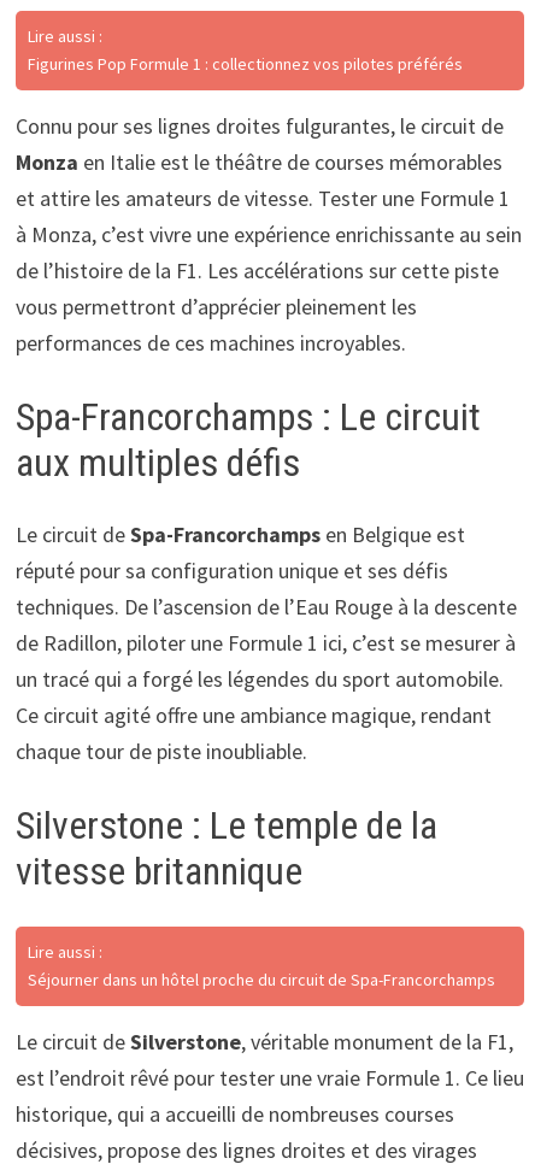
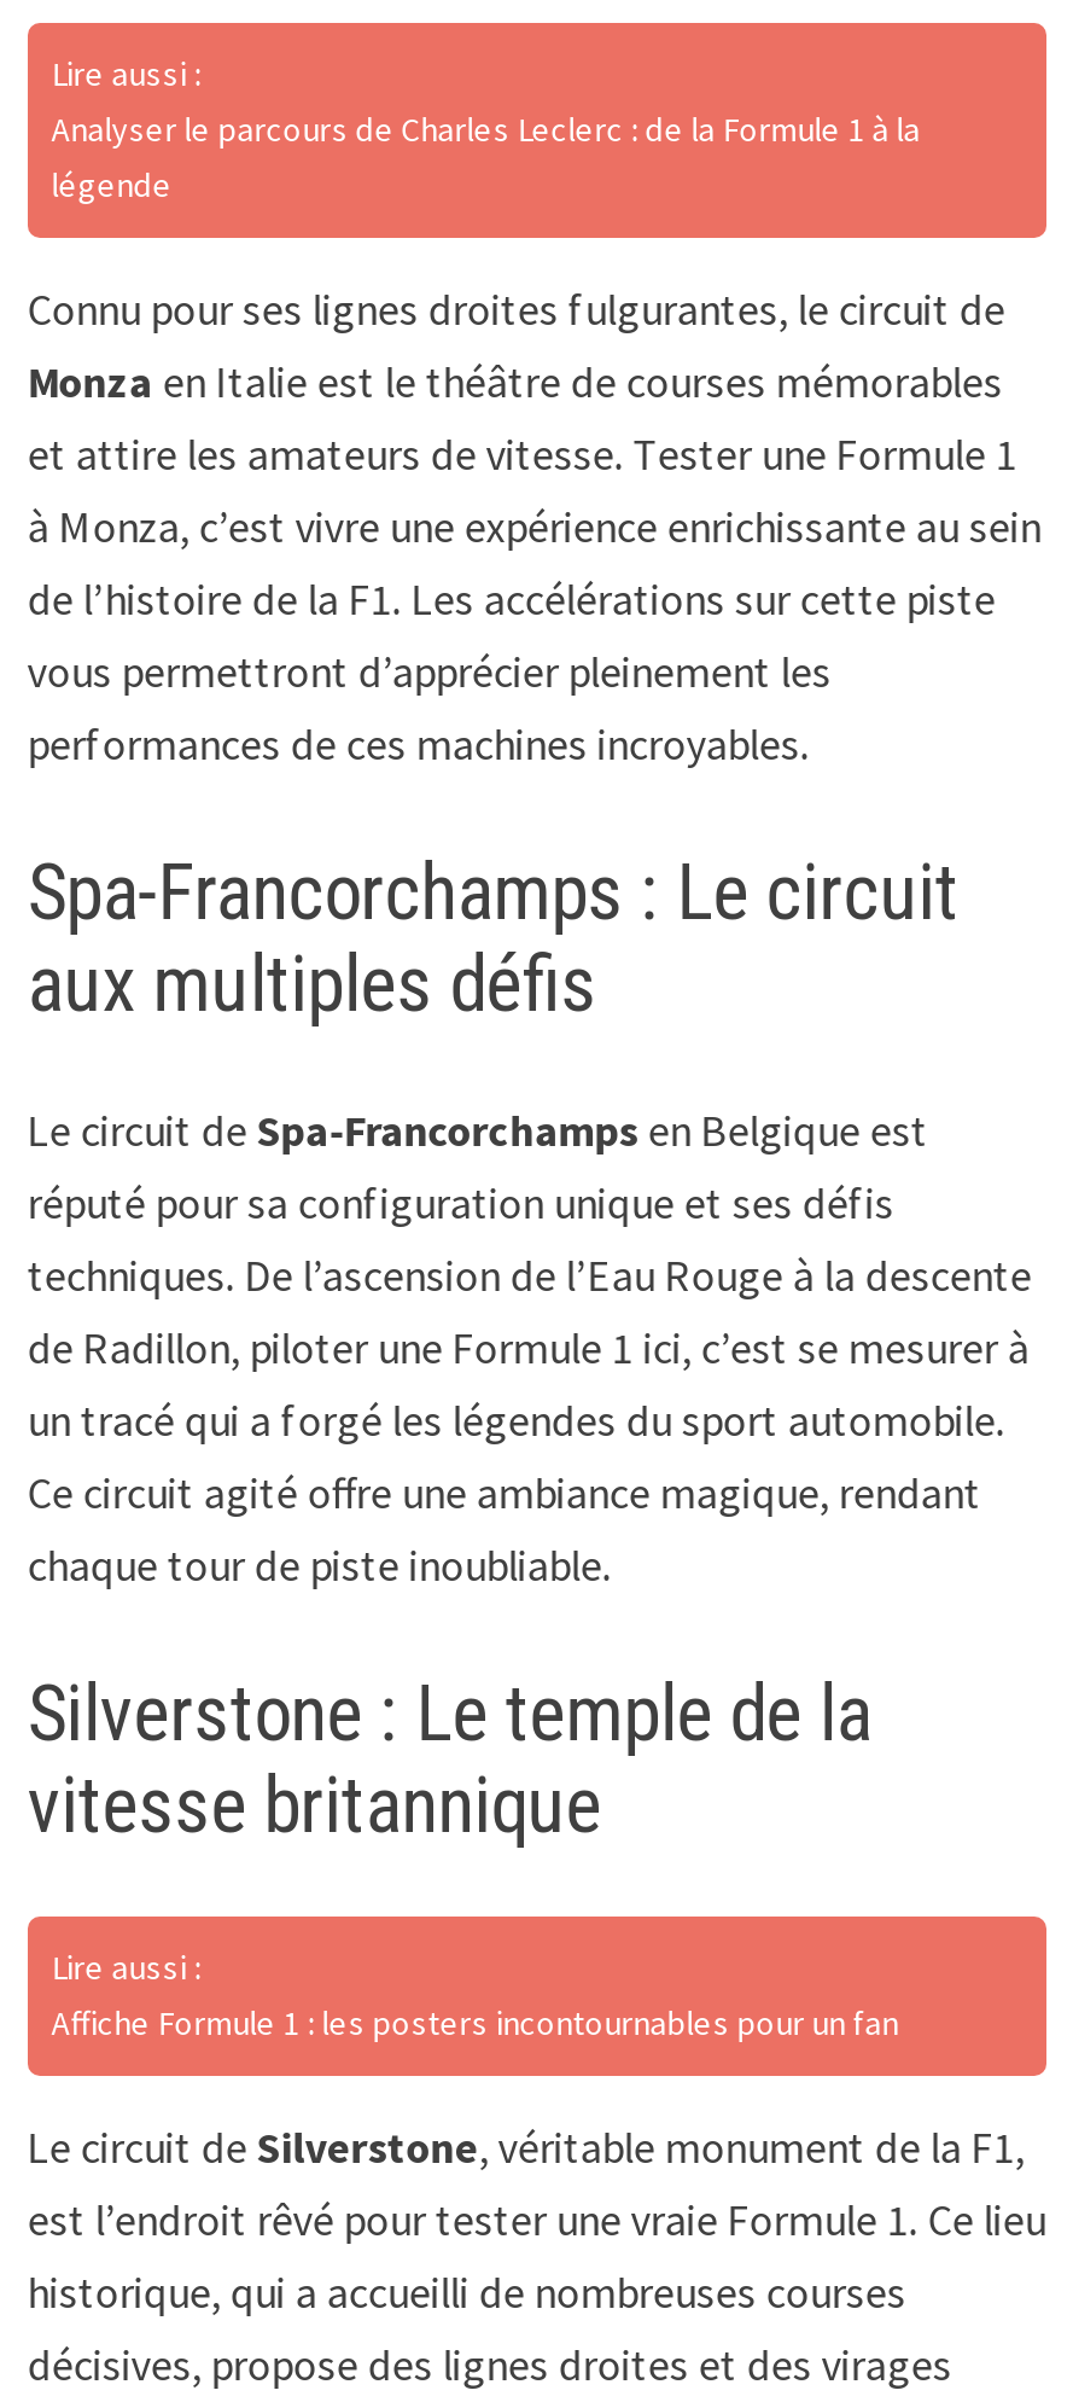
- Figurines Pop Formule 1 : collectionnez vos pilotes préférés
+ Analyser le parcours de Charles Leclerc : de la Formule 1 à la
+ légende

- Séjourner dans un hôtel proche du circuit de Spa-Francorchamps
+ Affiche Formule 1 : les posters incontournables pour un fan
